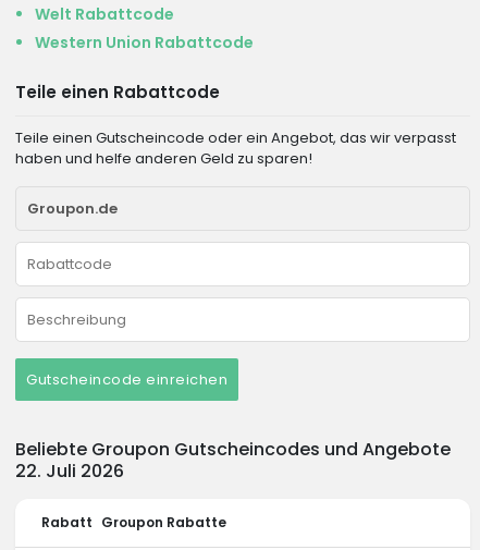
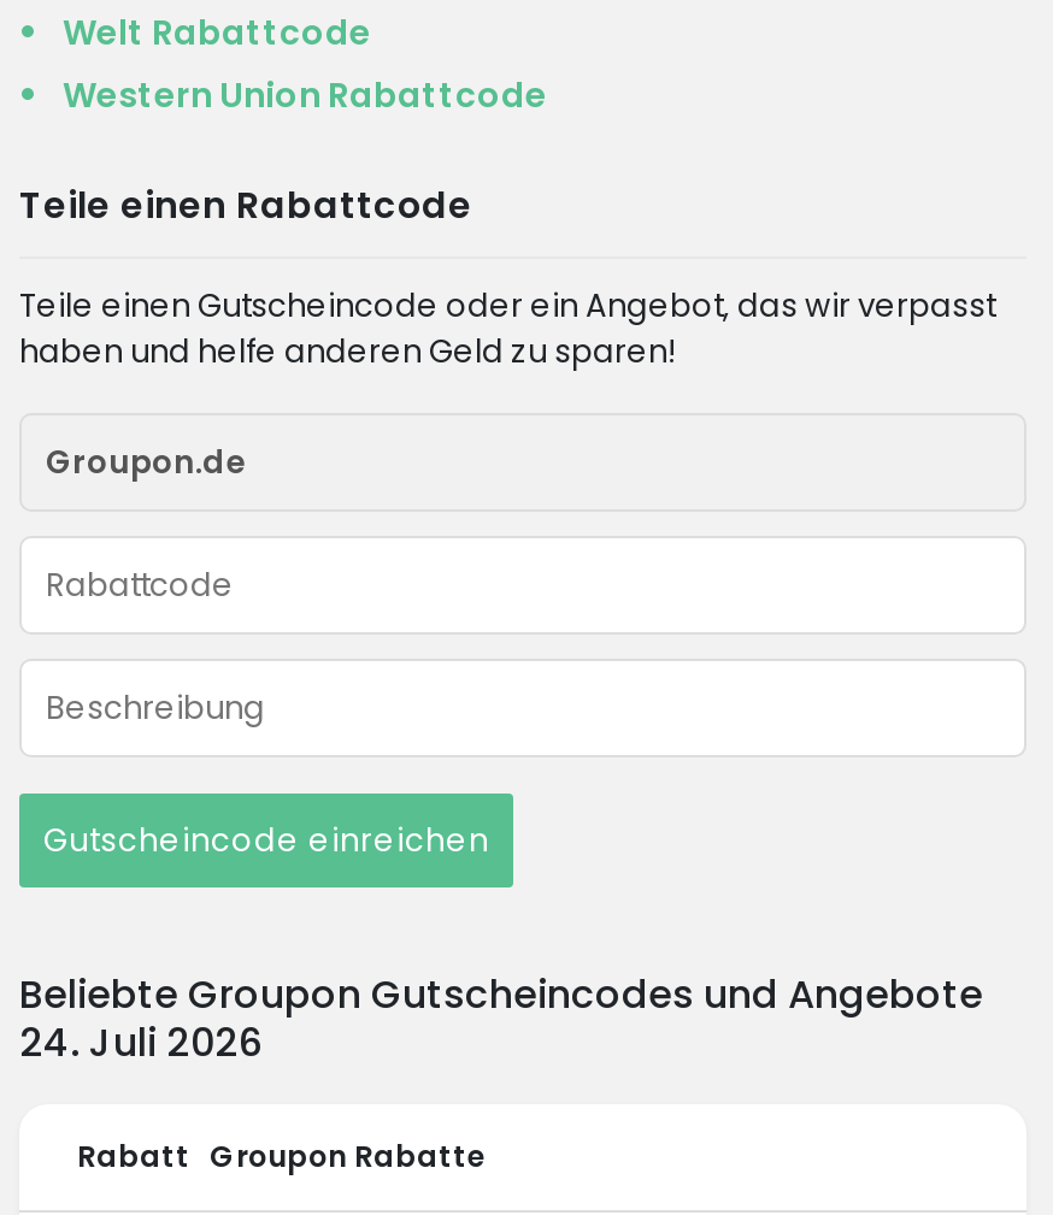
- 22. Juli 2026
+ 24. Juli 2026
